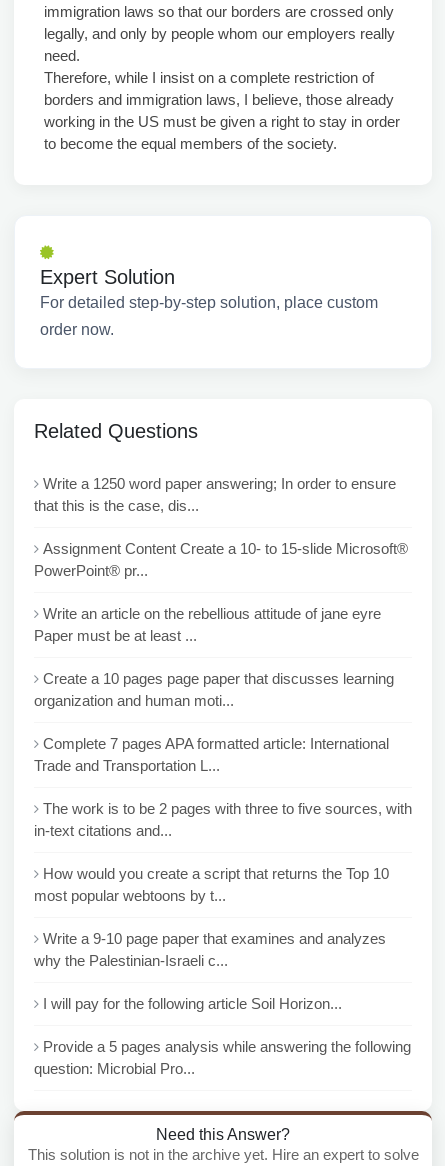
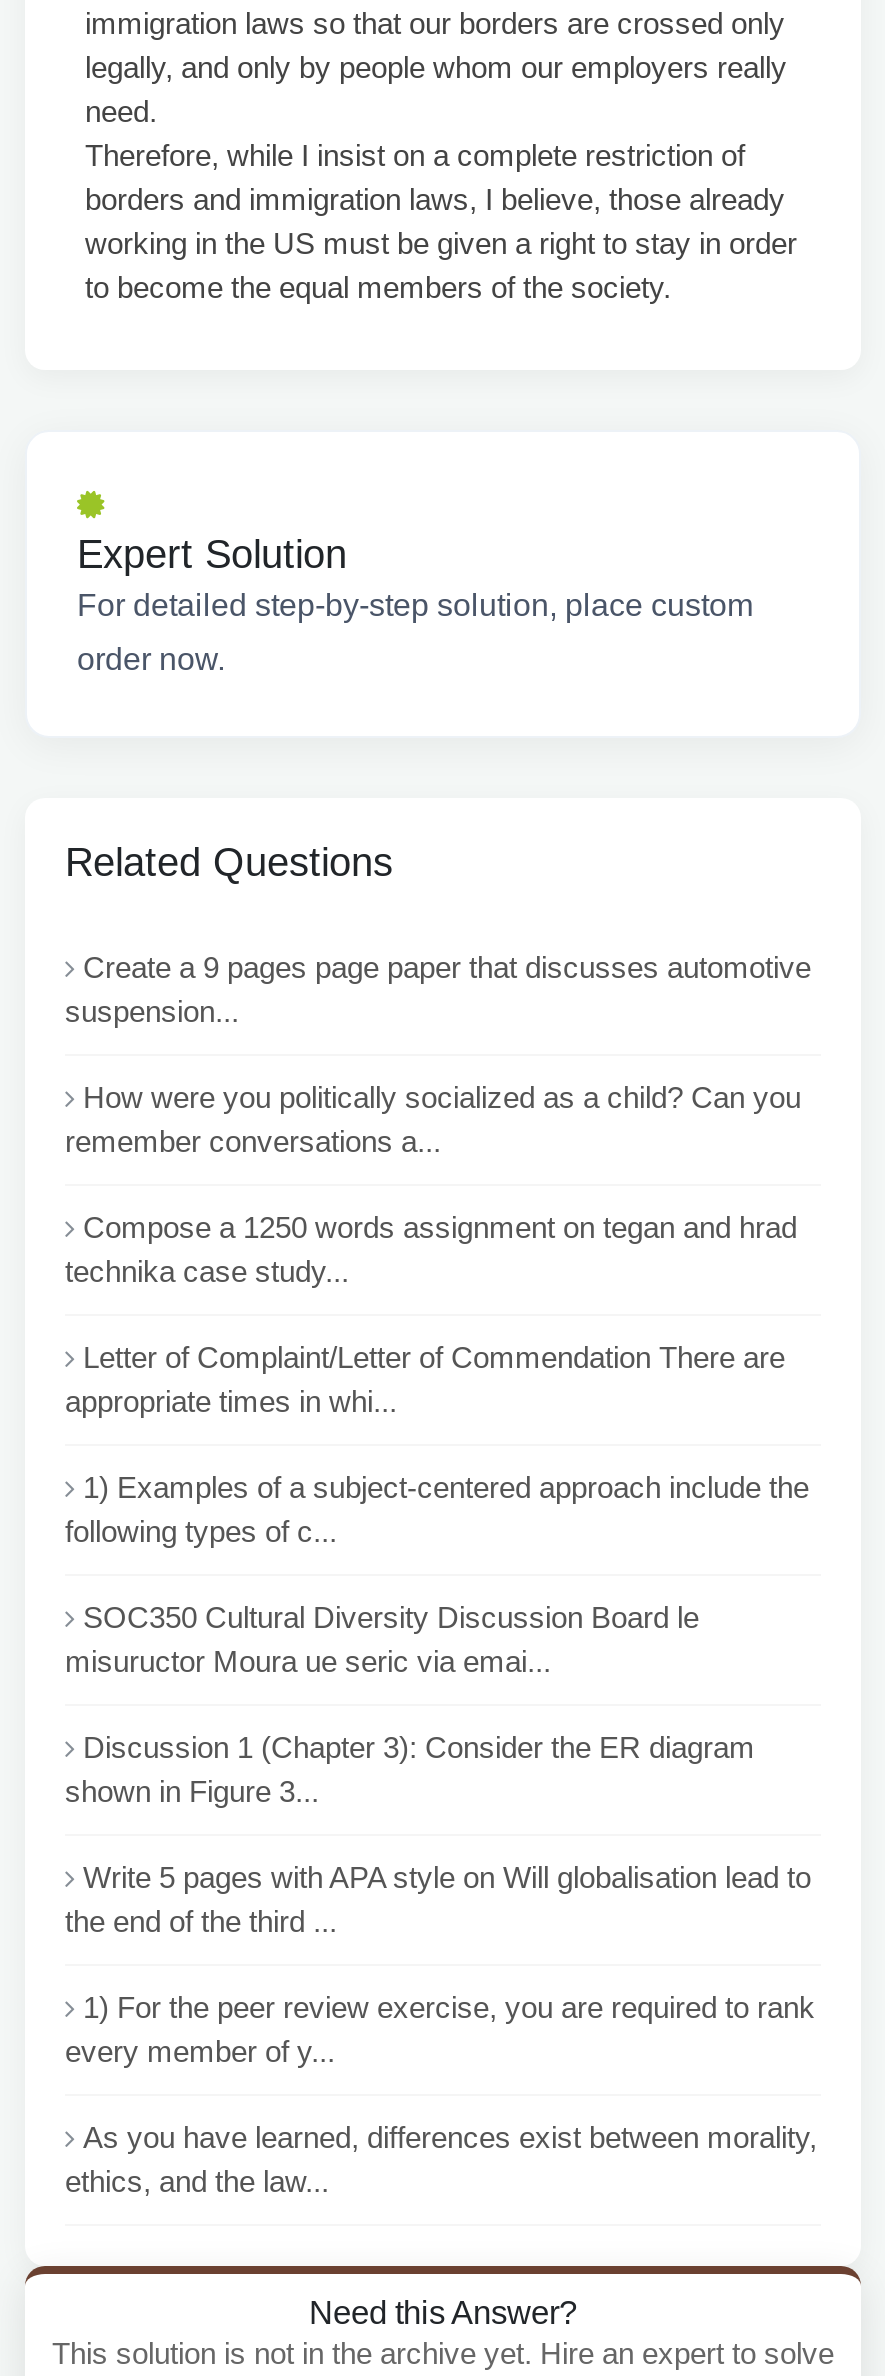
- Write a 1250 word paper answering; In order to ensure
- that this is the case, dis...
+ Create a 9 pages page paper that discusses automotive
+ suspension...

- Assignment Content Create a 10- to 15-slide Microsoft®
- PowerPoint® pr...
+ How were you politically socialized as a child? Can you
+ remember conversations a...

- Write an article on the rebellious attitude of jane eyre
- Paper must be at least ...
+ Compose a 1250 words assignment on tegan and hrad
+ technika case study...

- Create a 10 pages page paper that discusses learning
- organization and human moti...
+ Letter of Complaint/Letter of Commendation There are
+ appropriate times in whi...

- Complete 7 pages APA formatted article: International
- Trade and Transportation L...
+ 1) Examples of a subject-centered approach include the
+ following types of c...

- The work is to be 2 pages with three to five sources, with
- in-text citations and...
+ SOC350 Cultural Diversity Discussion Board le
+ misuructor Moura ue seric via emai...

- How would you create a script that returns the Top 10
- most popular webtoons by t...
+ Discussion 1 (Chapter 3): Consider the ER diagram
+ shown in Figure 3...

- Write a 9-10 page paper that examines and analyzes
- why the Palestinian-Israeli c...
+ Write 5 pages with APA style on Will globalisation lead to
+ the end of the third ...

- I will pay for the following article Soil Horizon...
+ 1) For the peer review exercise, you are required to rank
+ every member of y...

- Provide a 5 pages analysis while answering the following
- question: Microbial Pro...
+ As you have learned, differences exist between morality,
+ ethics, and the law...
